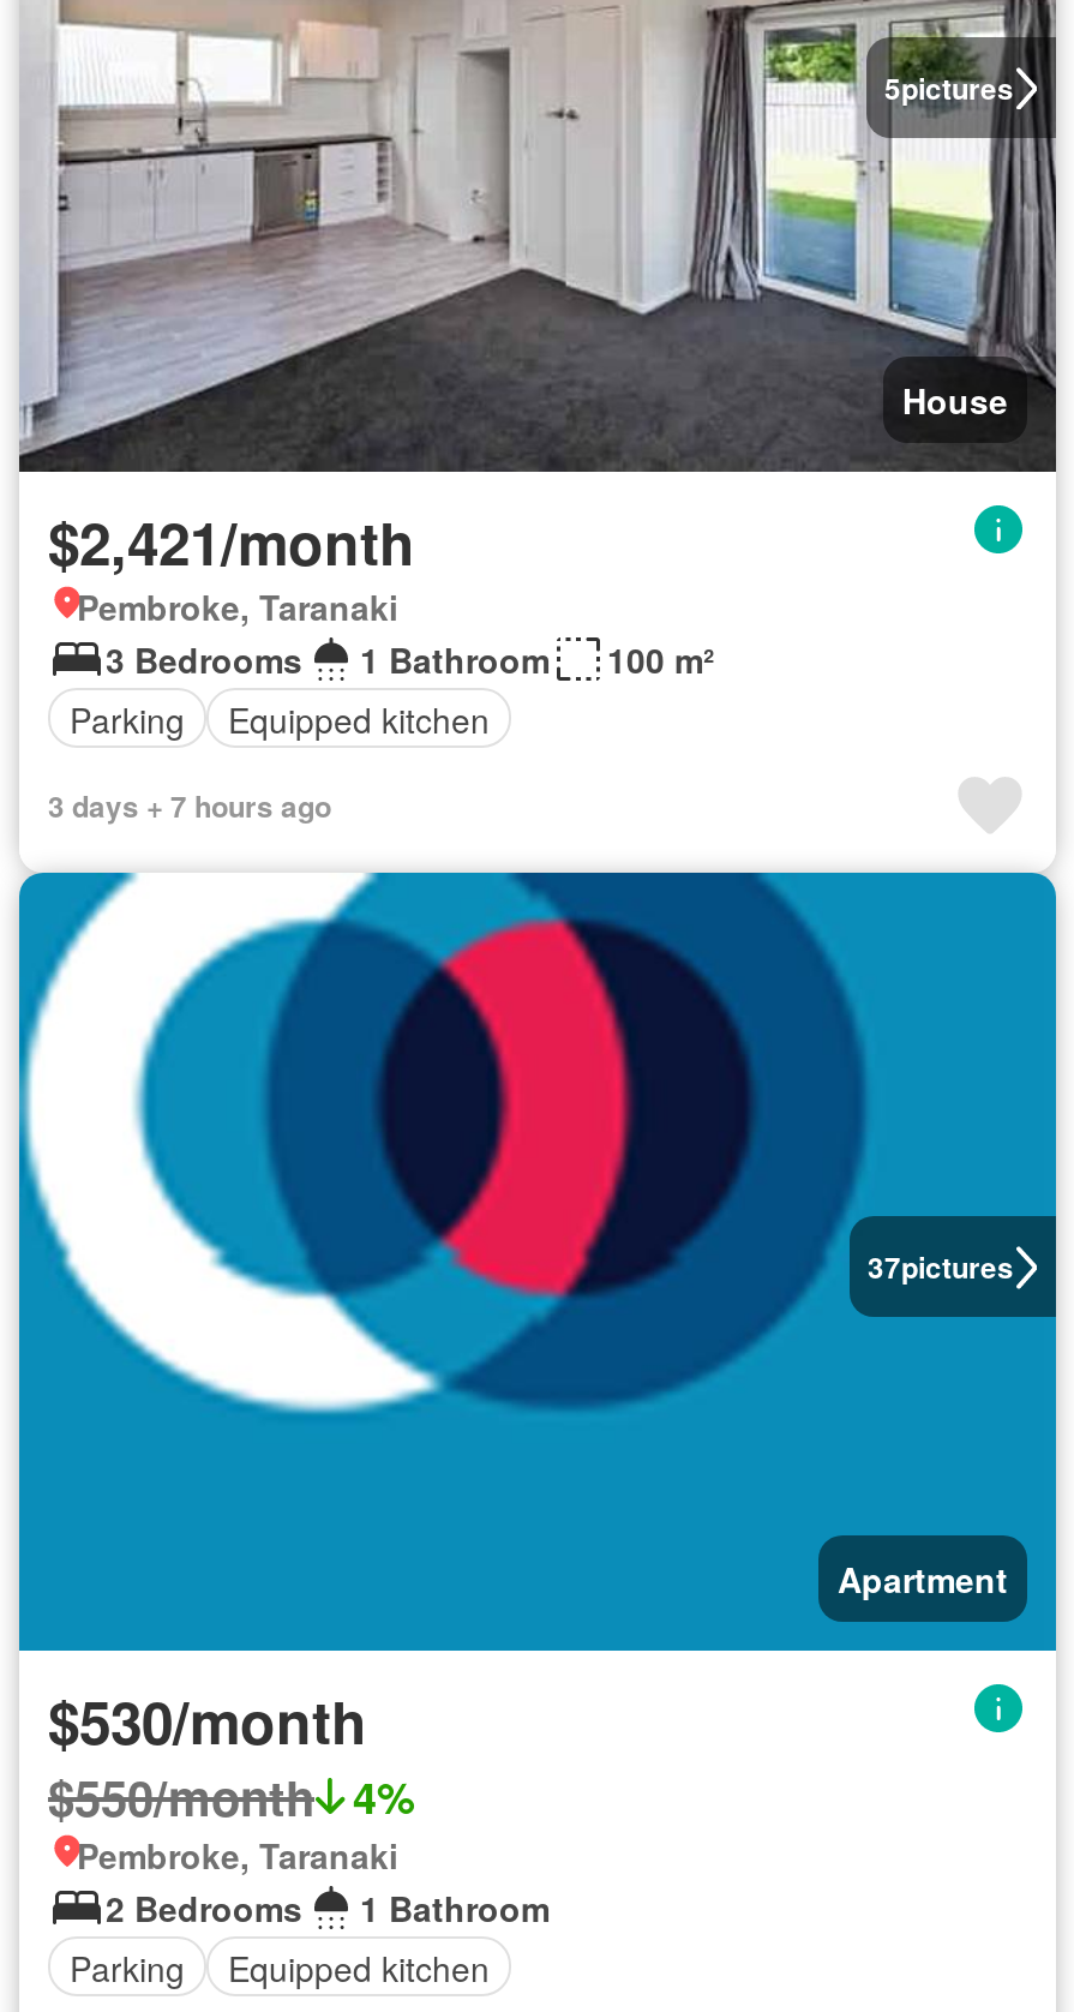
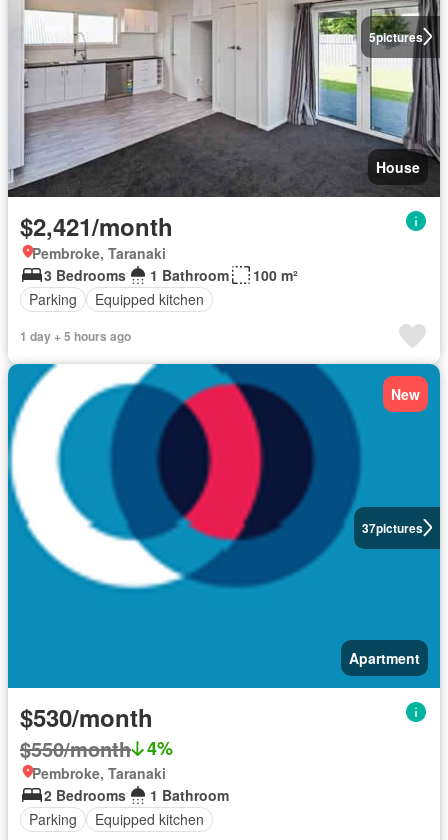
+ New

- 3 days + 7 hours ago
+ 1 day + 5 hours ago
